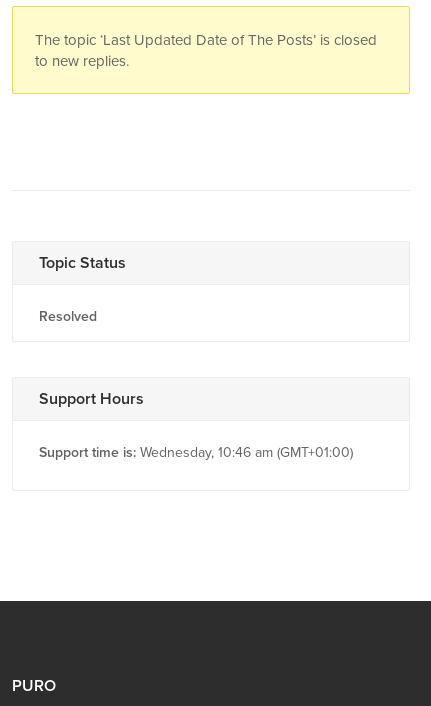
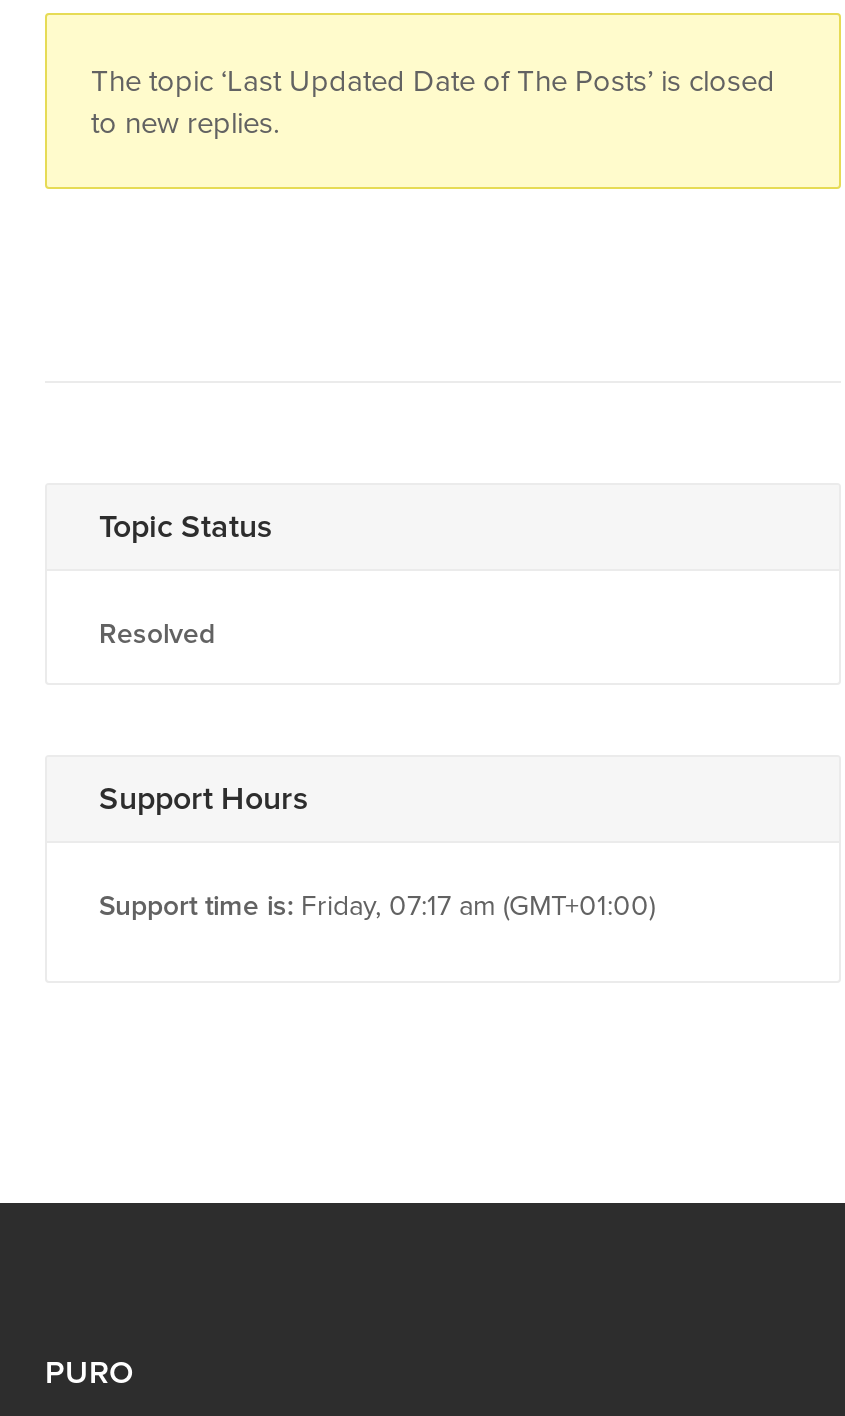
- Support time is: Wednesday, 10:46 am (GMT+01:00)
+ Support time is: Friday, 07:17 am (GMT+01:00)
